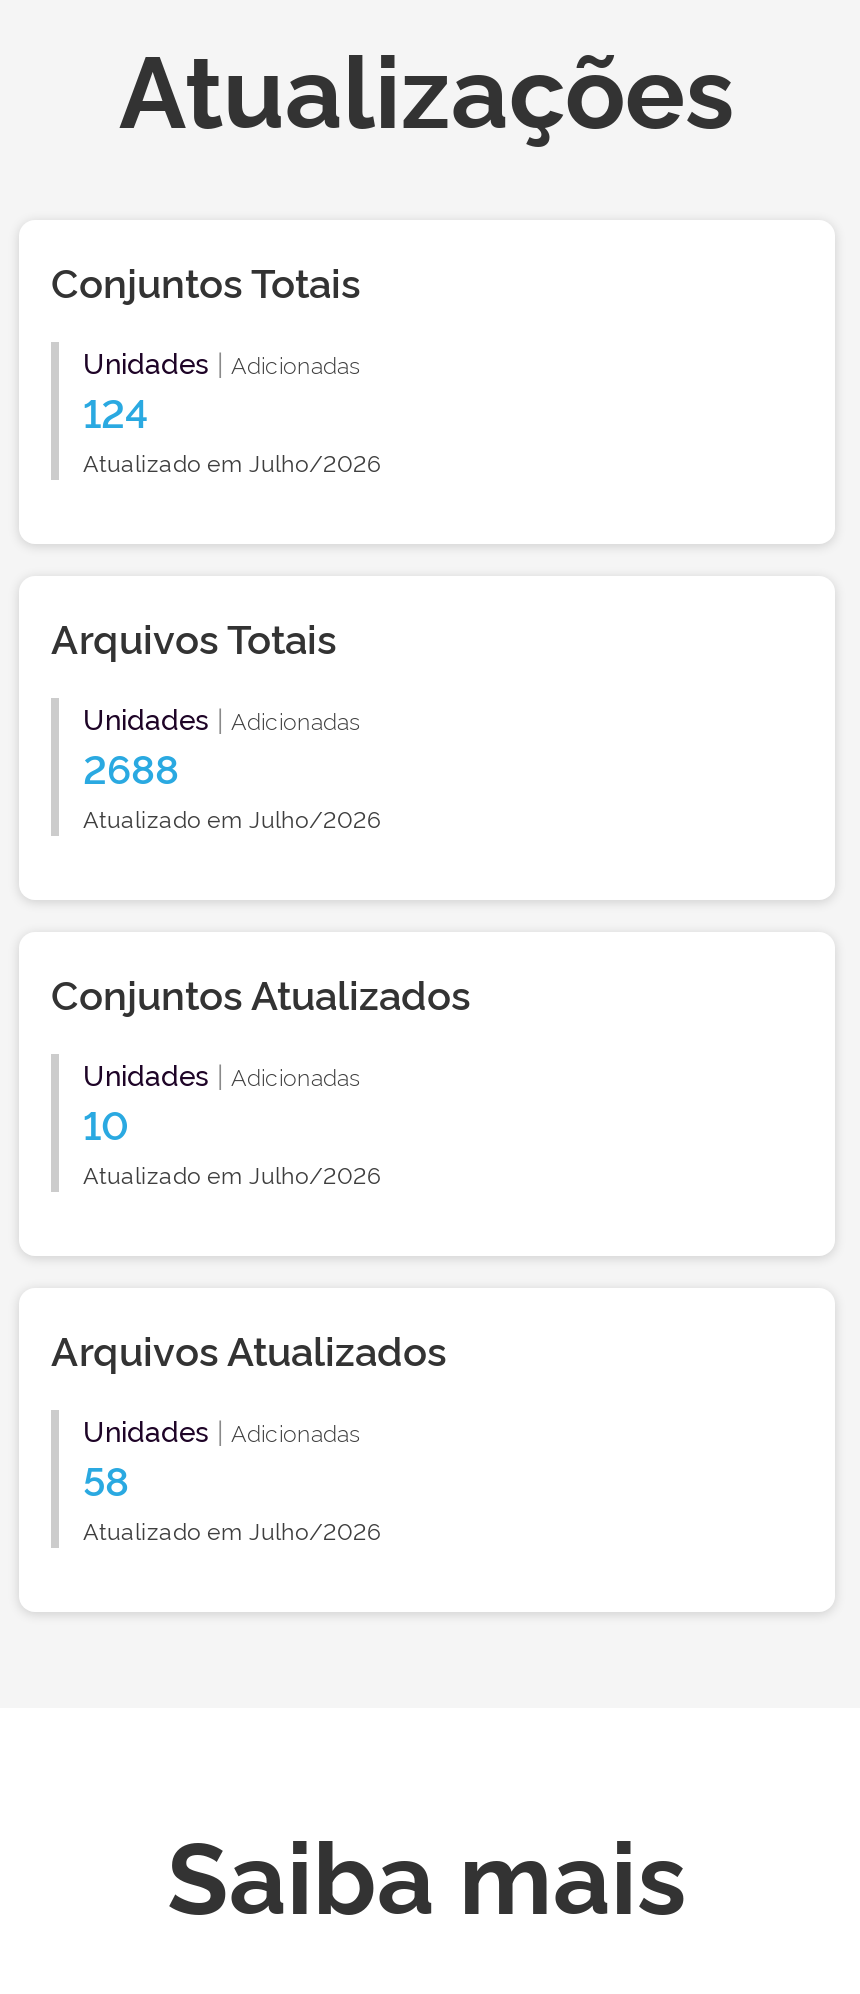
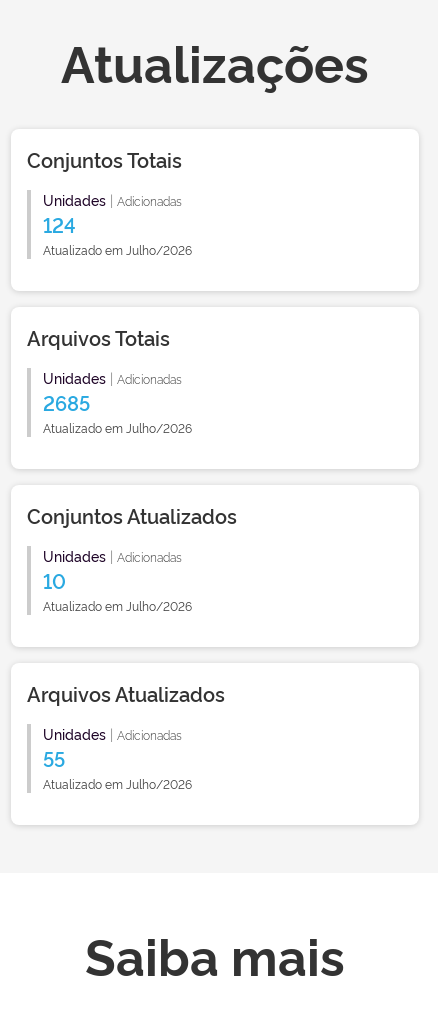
- 2688
+ 2685

- 58
+ 55
